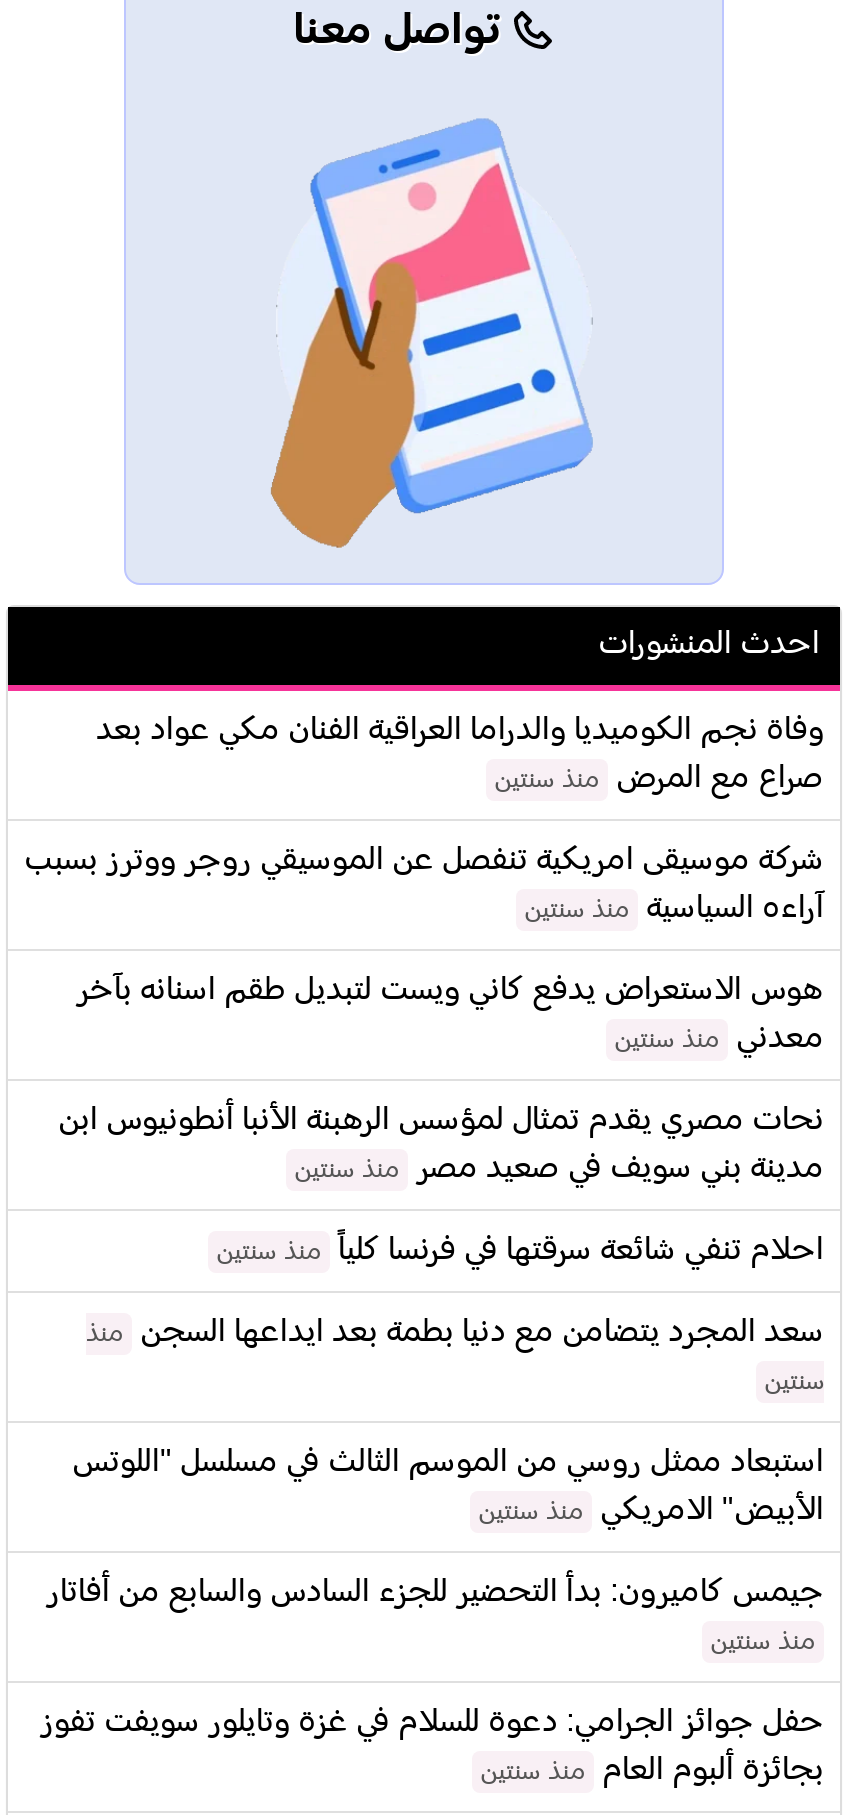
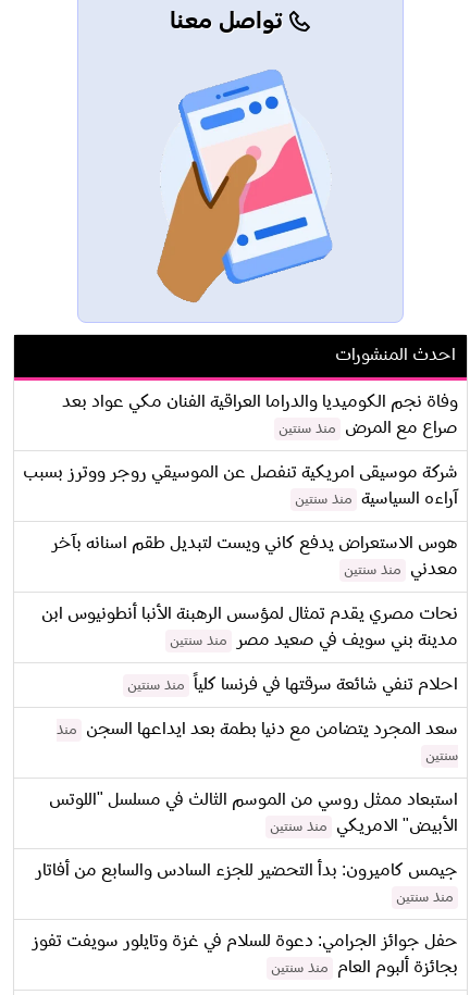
- [image]
+ [image]
